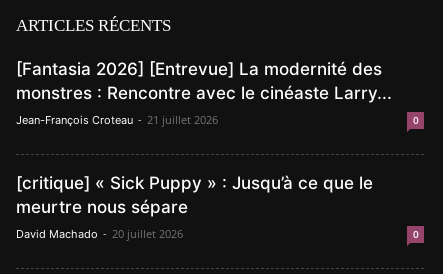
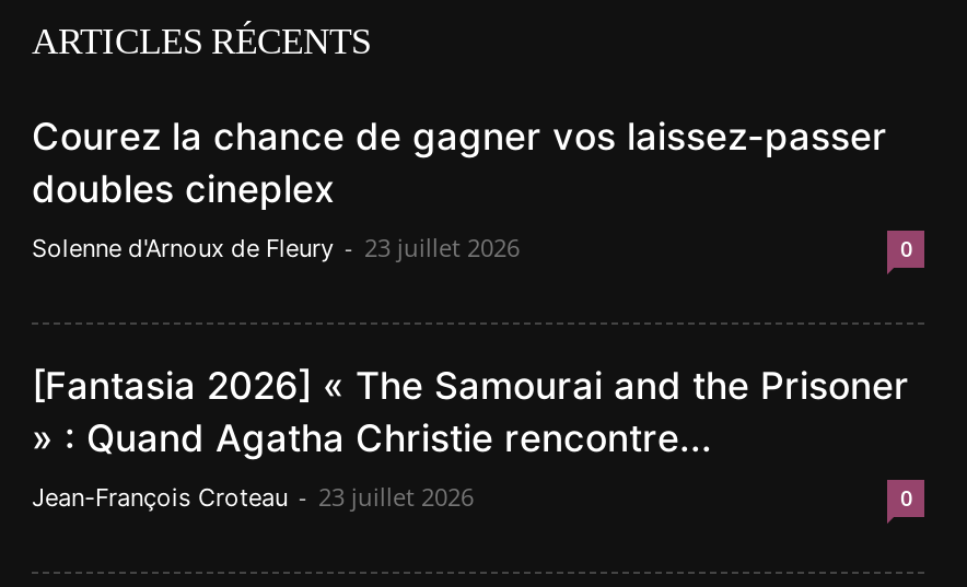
- [Fantasia 2026] [Entrevue] La modernité des
- monstres : Rencontre avec le cinéaste Larry...
- Jean-François Croteau - 21 juillet 2026
+ Courez la chance de gagner vos laissez-passer
+ doubles cineplex
+ Solenne d'Arnoux de Fleury - 23 juillet 2026

- [critique] « Sick Puppy » : Jusqu’à ce que le
- meurtre nous sépare
- David Machado - 20 juillet 2026
+ [Fantasia 2026] « The Samourai and the Prisoner
+ » : Quand Agatha Christie rencontre...
+ Jean-François Croteau - 23 juillet 2026
